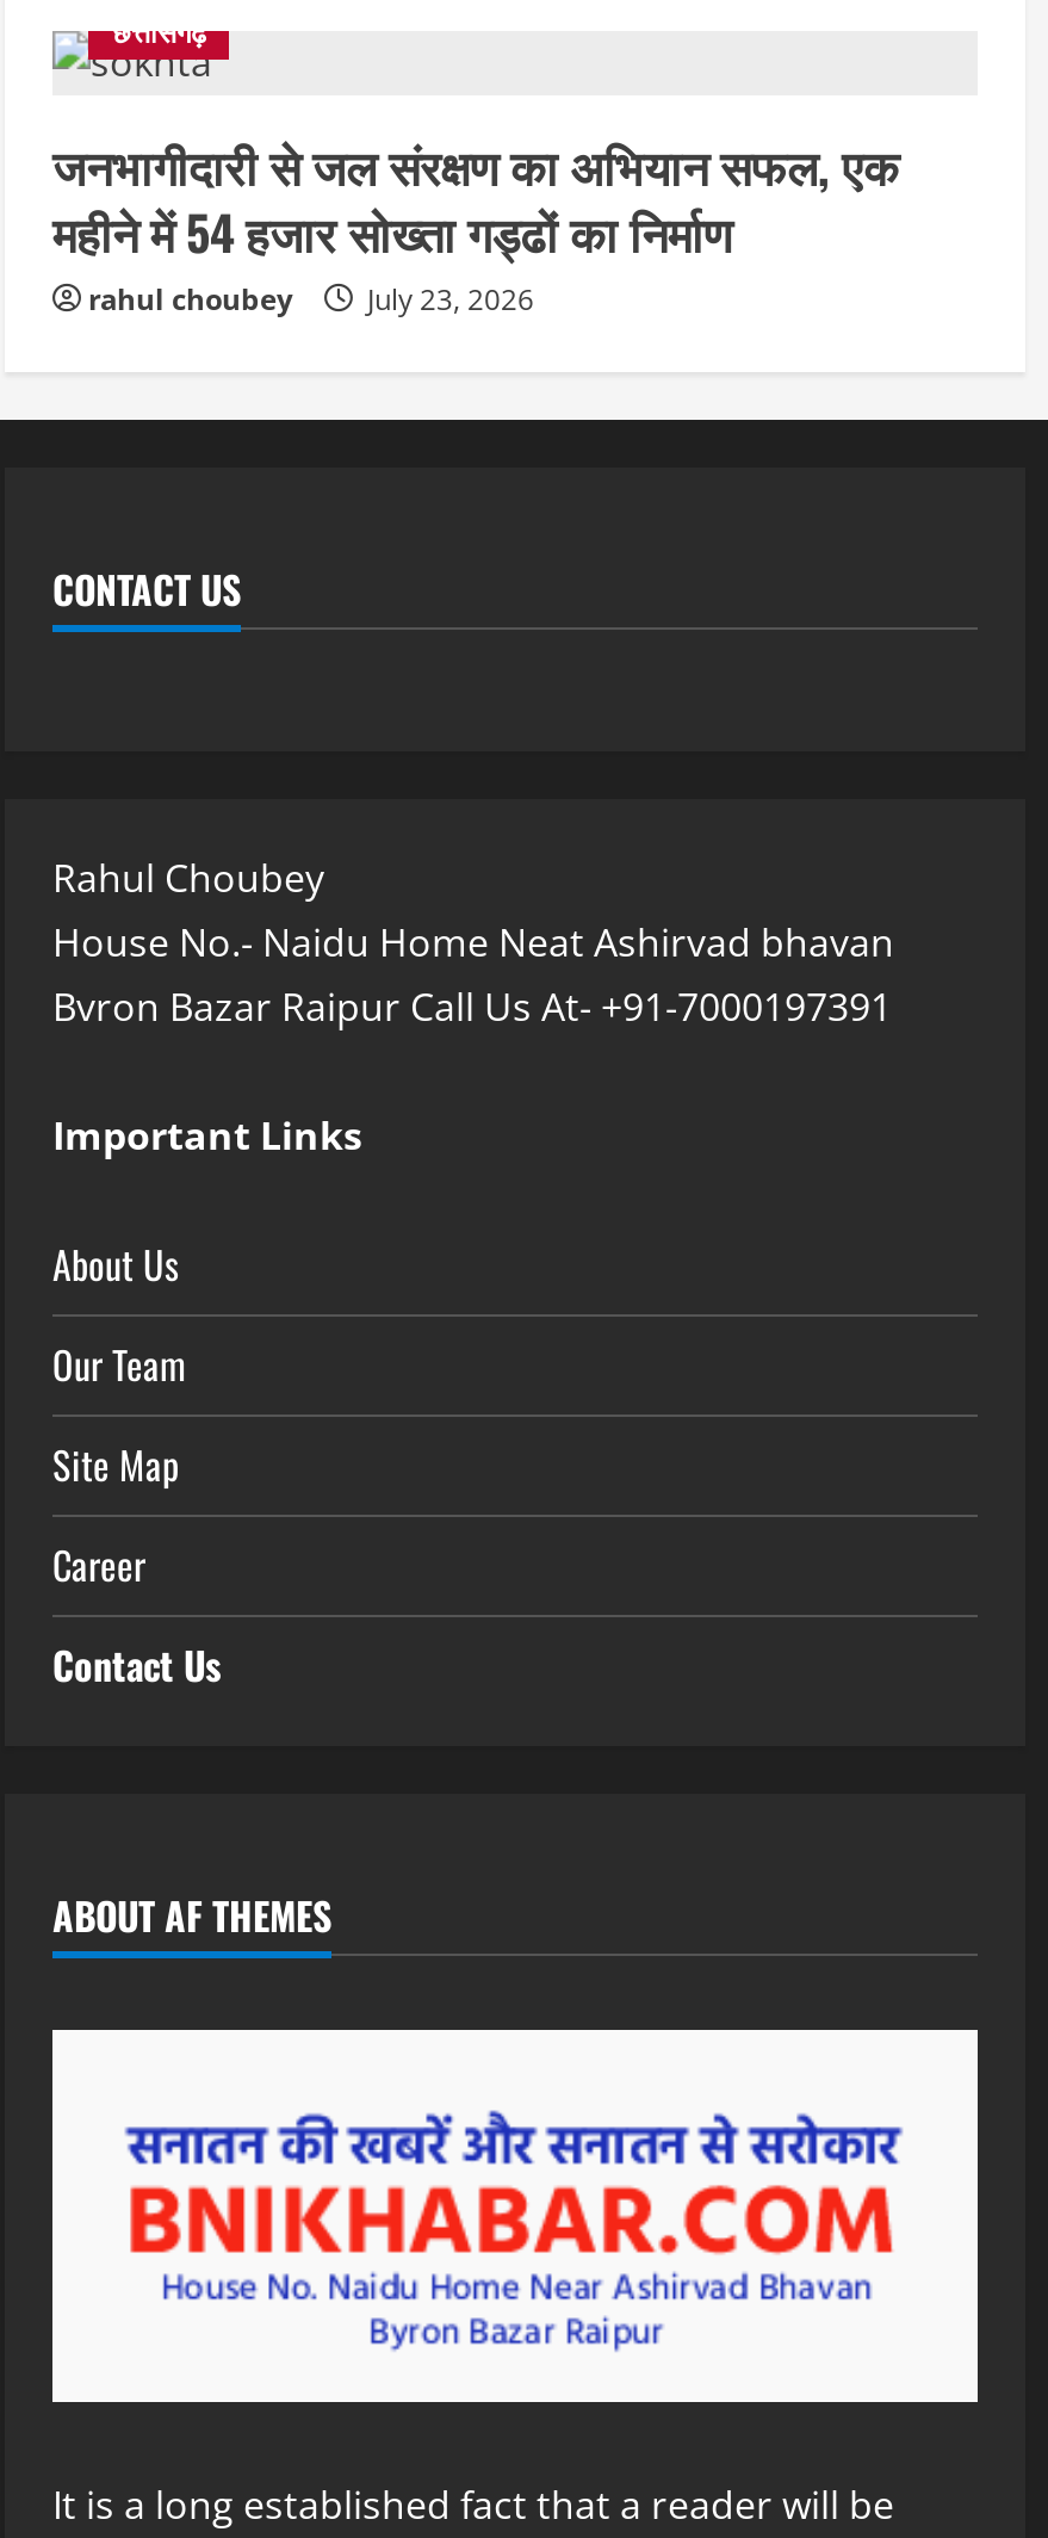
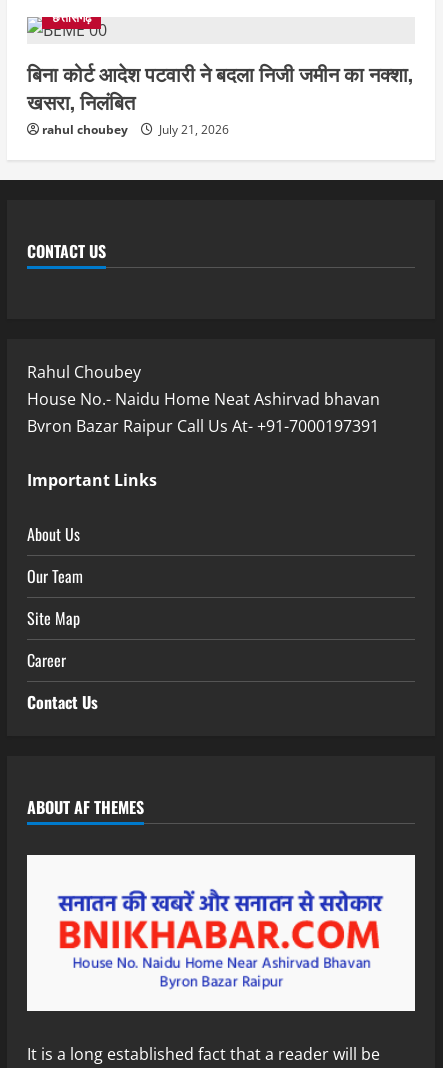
- जनभागीदारी से जल संरक्षण का अभियान सफल, एक
- महीने में 54 हजार सोख्ता गड्ढों का निर्माण
+ बिना कोर्ट आदेश पटवारी ने बदला निजी जमीन का नक्शा,
+ खसरा, निलंबित

- rahul choubey July 23, 2026
+ rahul choubey July 21, 2026
